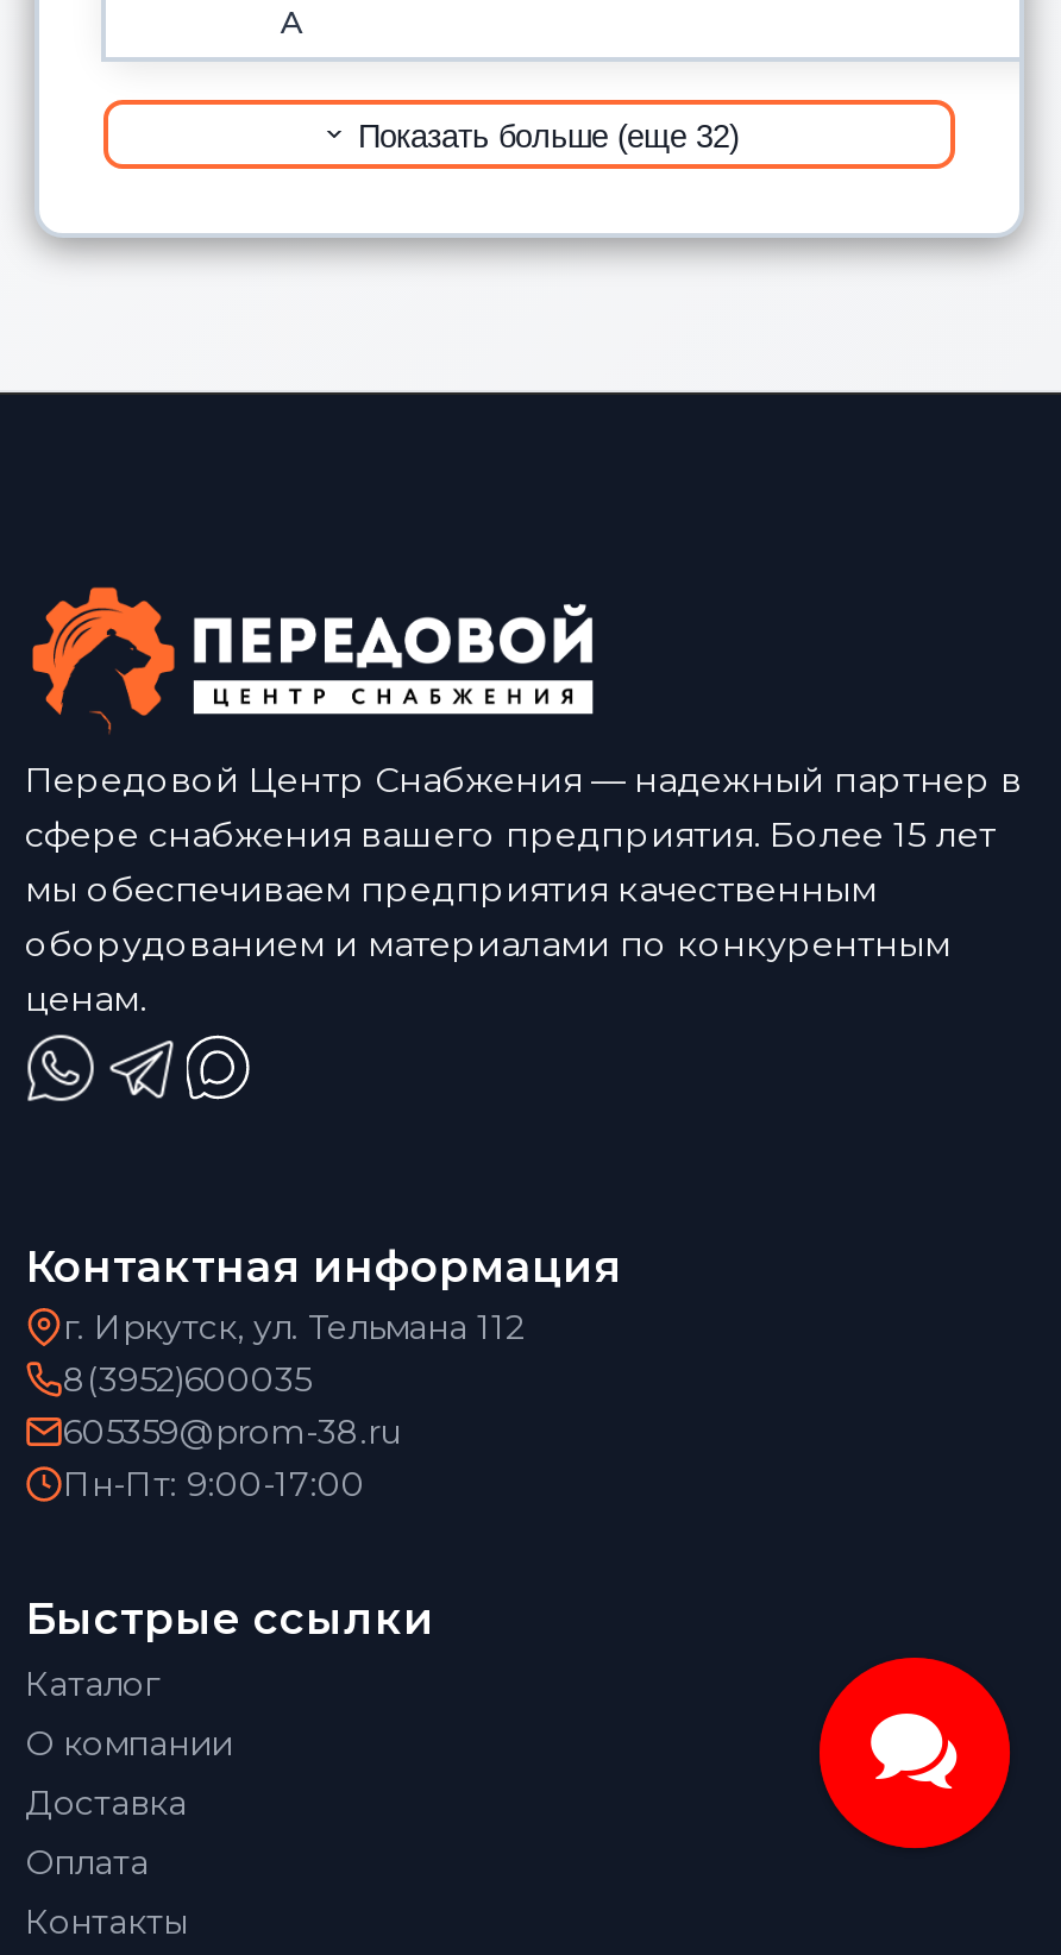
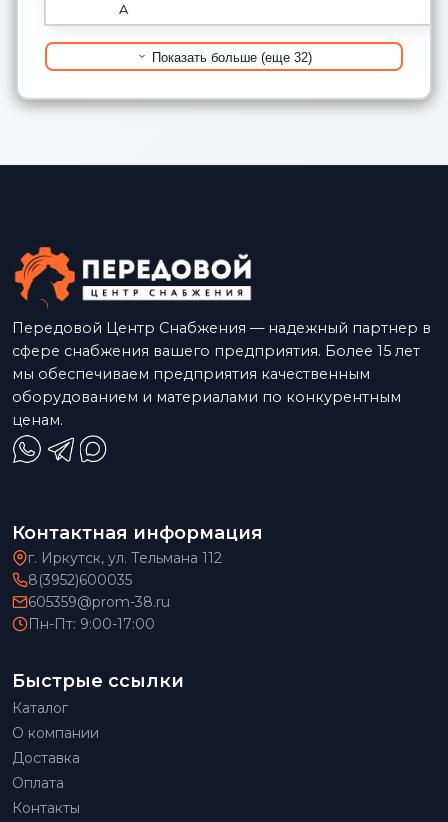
- [image]
